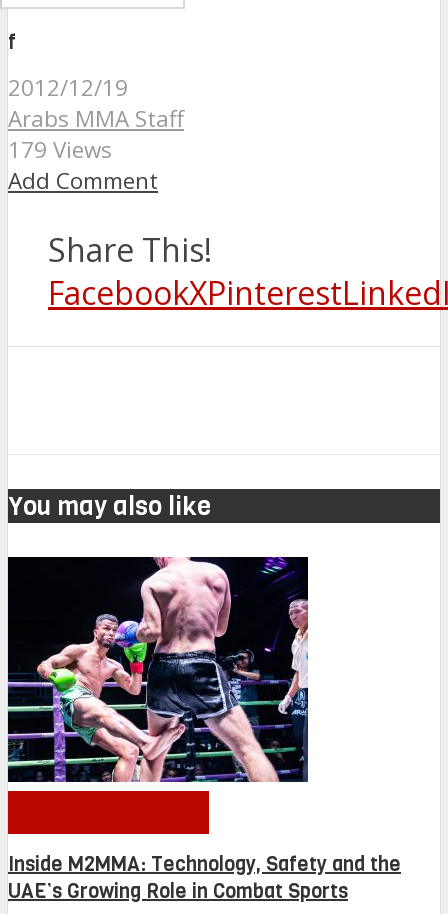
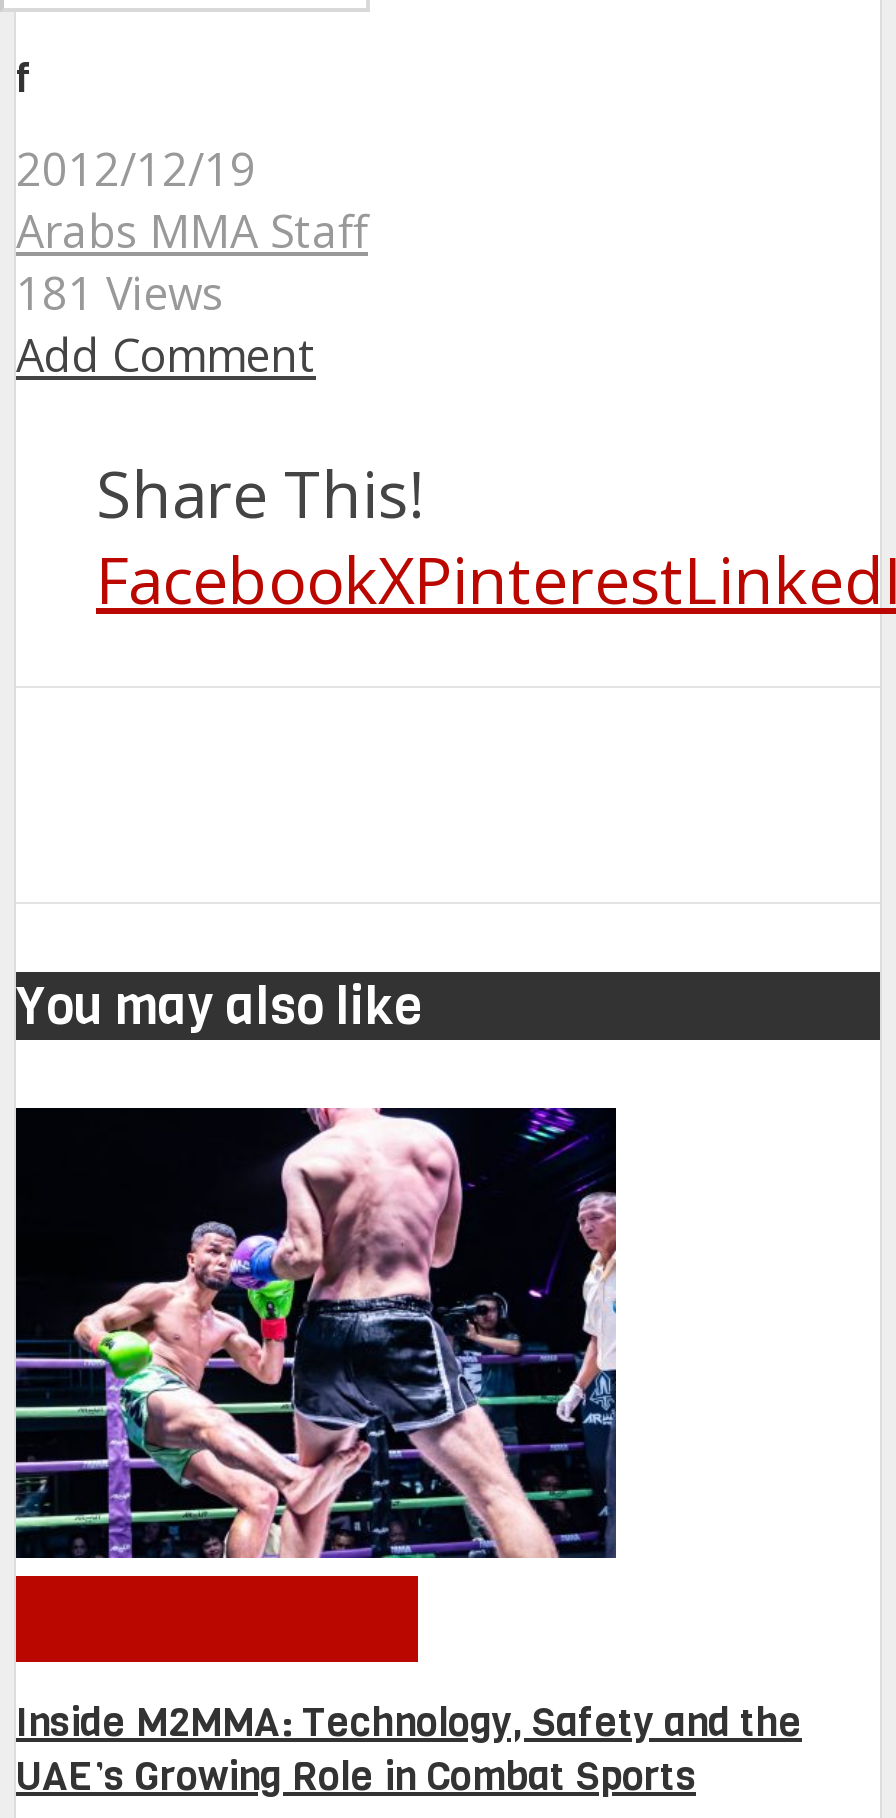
- 179 Views
+ 181 Views
